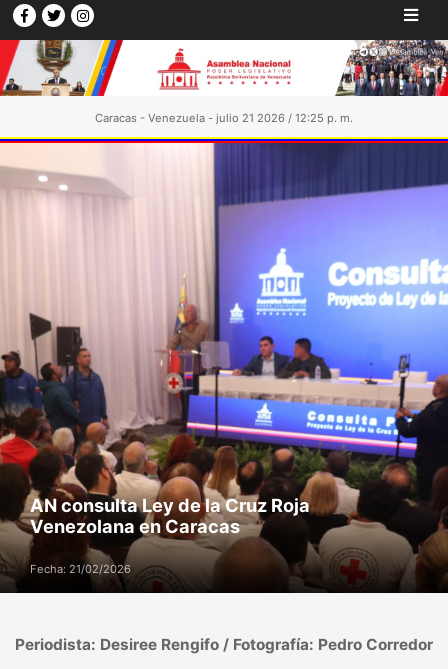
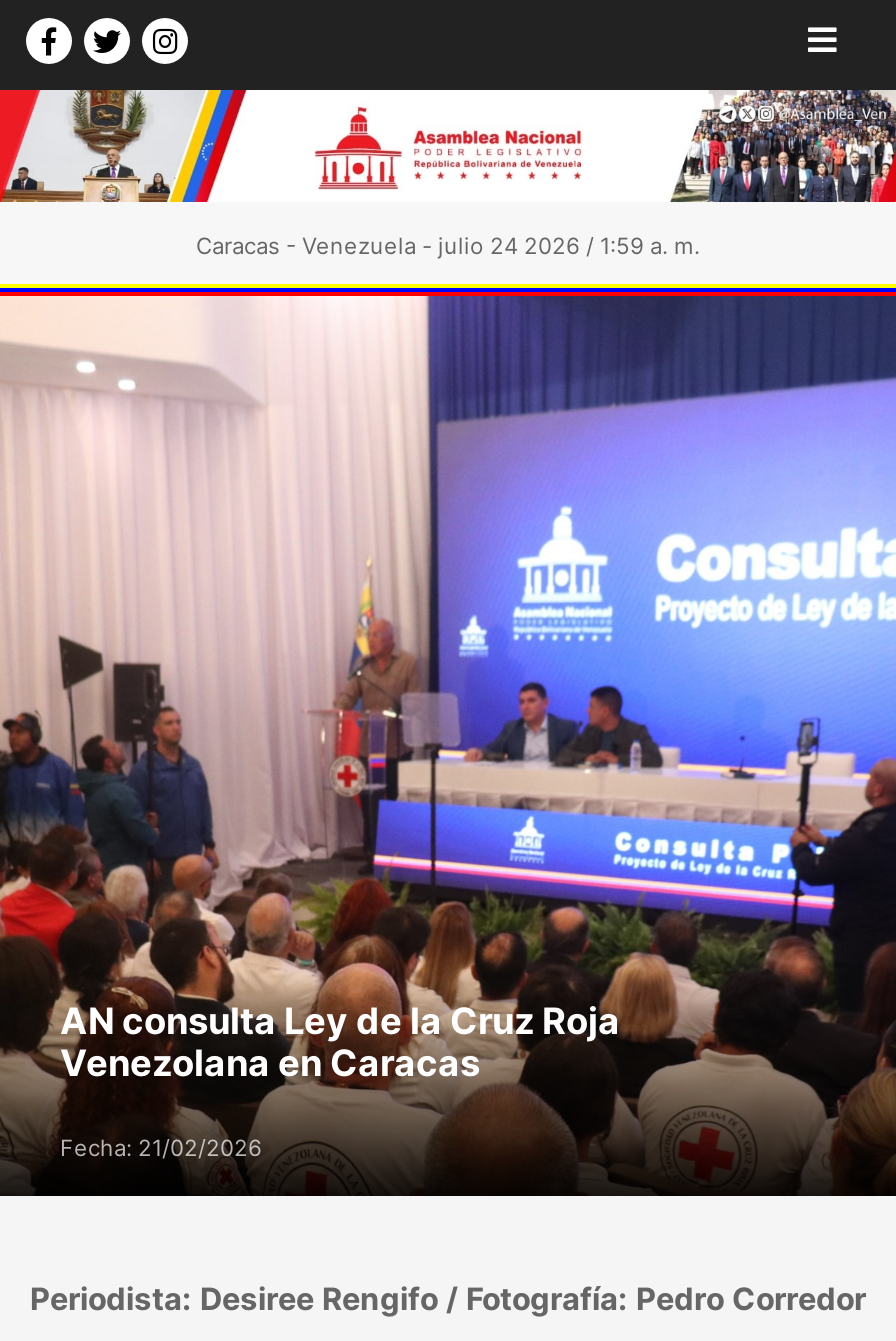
- Caracas - Venezuela - julio 21 2026 / 12:25 p. m.
+ Caracas - Venezuela - julio 24 2026 / 1:59 a. m.
